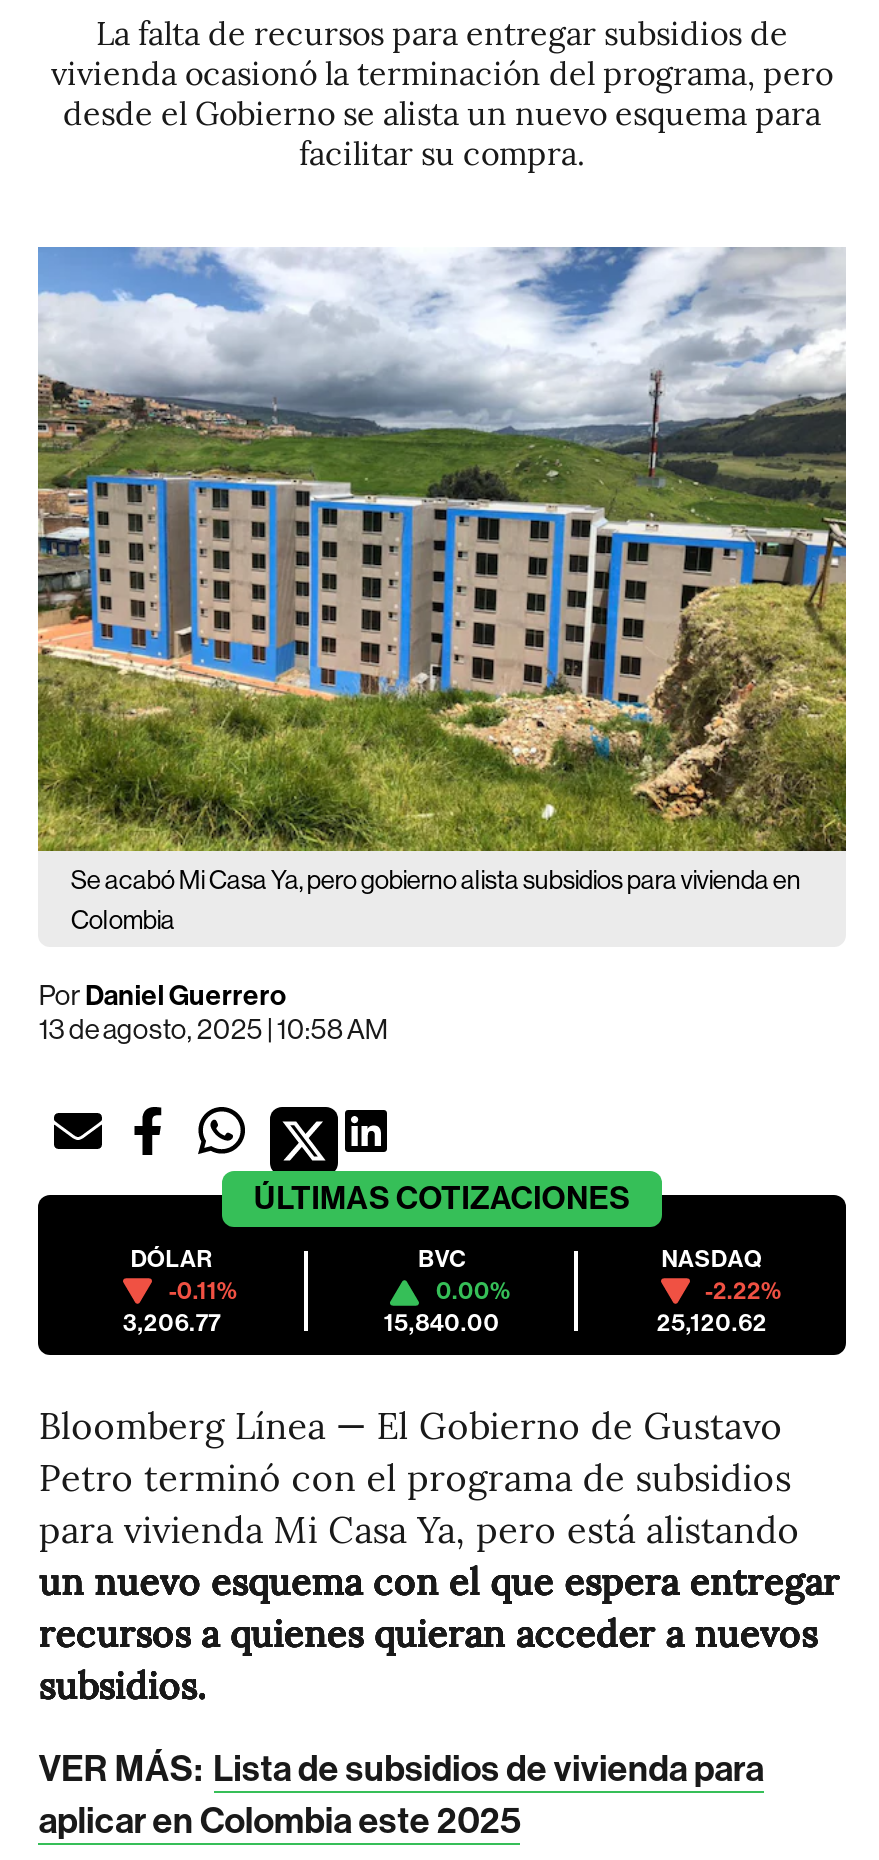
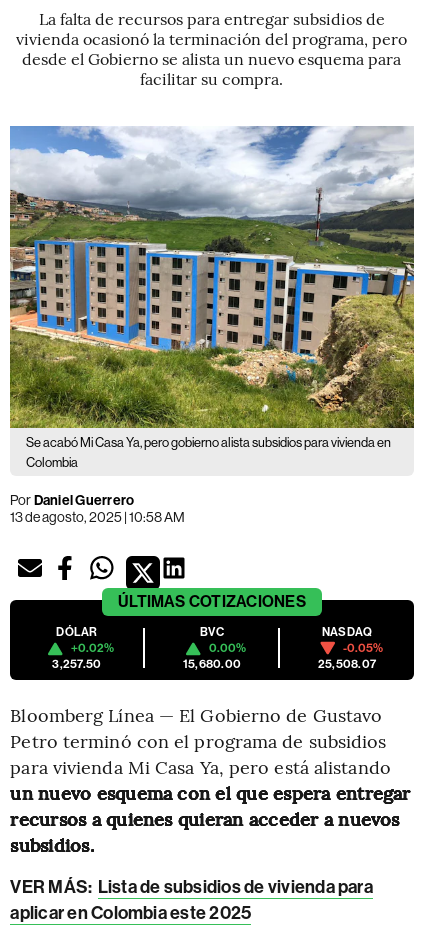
- -0.11%
+ +0.02%

- -2.22%
+ -0.05%

- 3,206.77
+ 3,257.50

- 15,840.00
+ 15,680.00

- 25,120.62
+ 25,508.07
